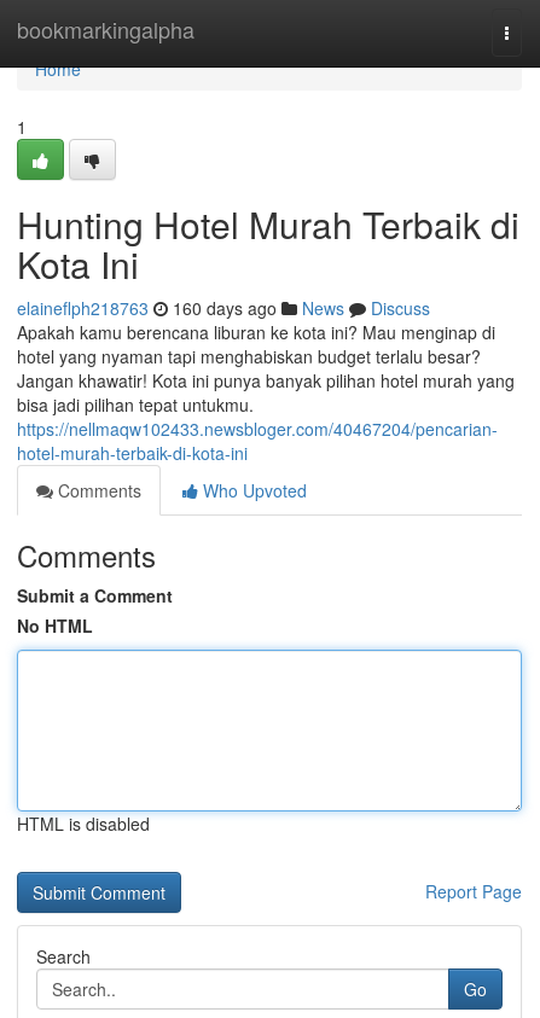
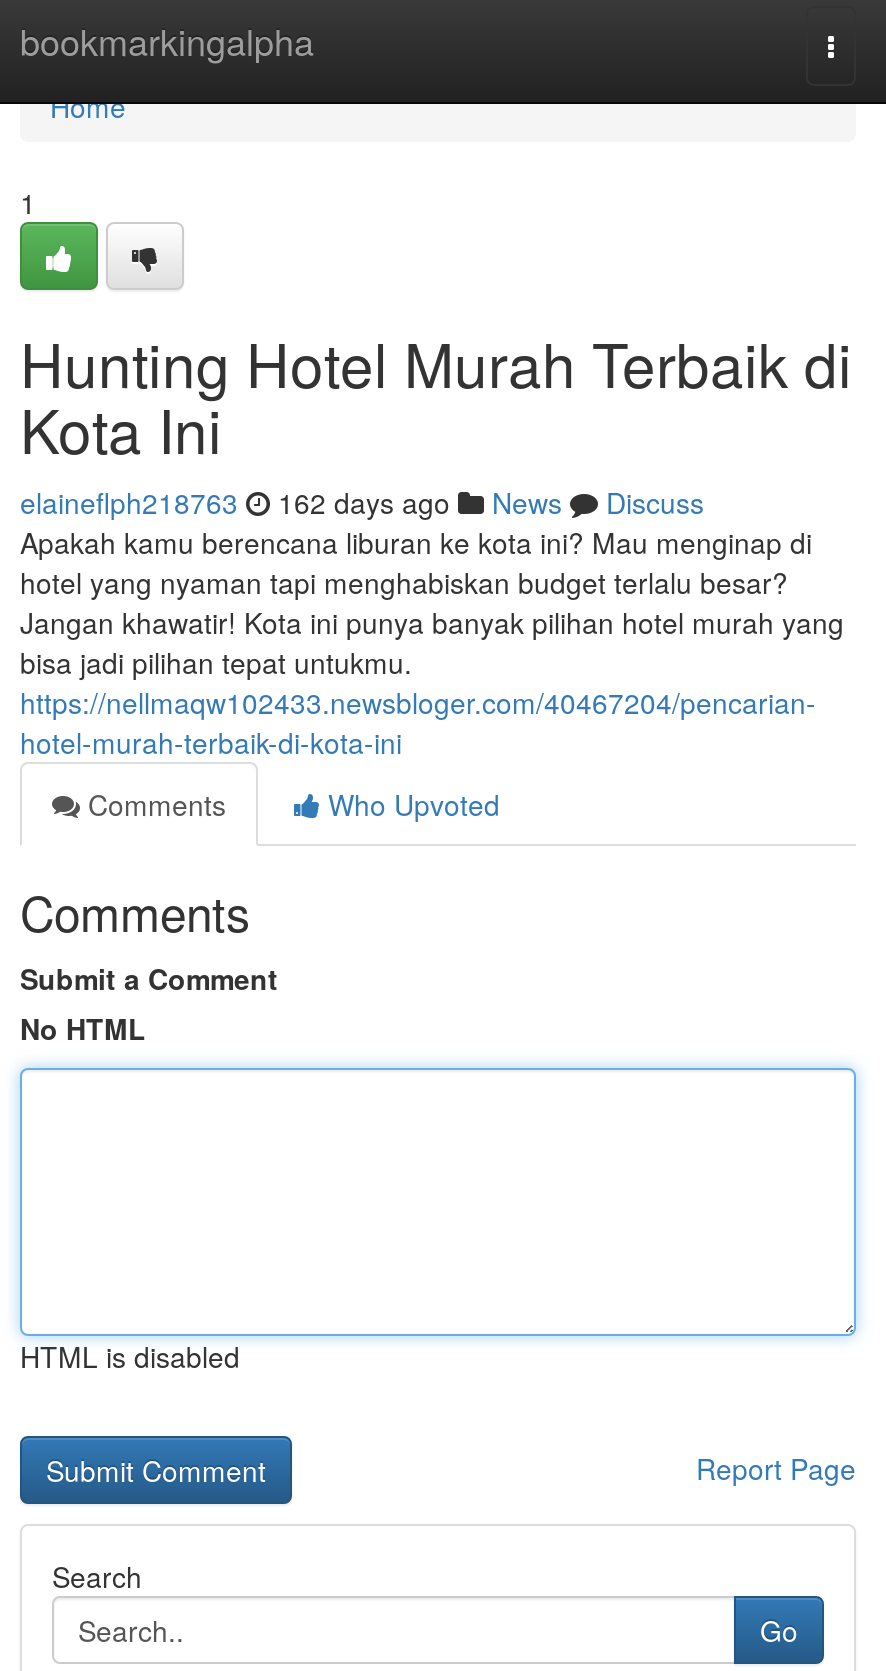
- elaineflph218763 160 days ago News Discuss
+ elaineflph218763 162 days ago News Discuss
